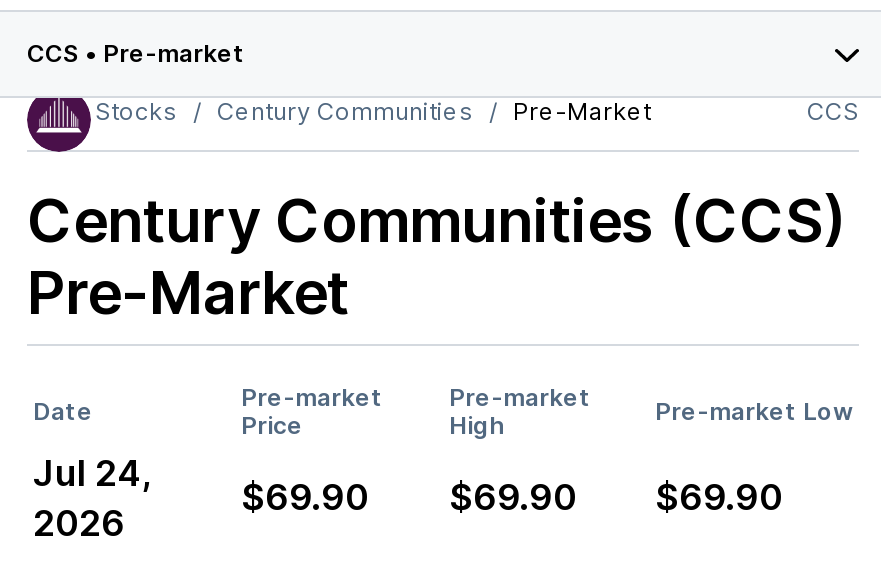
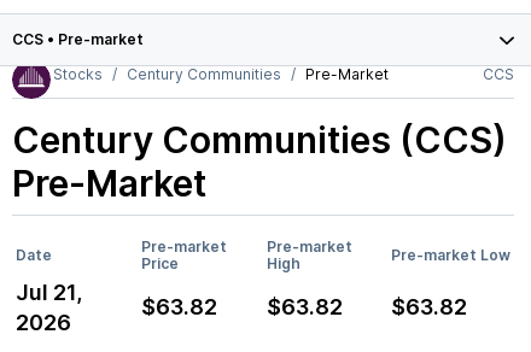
- Jul 24,
+ Jul 21,

- $69.90
+ $63.82

- $69.90
+ $63.82

- $69.90
+ $63.82
